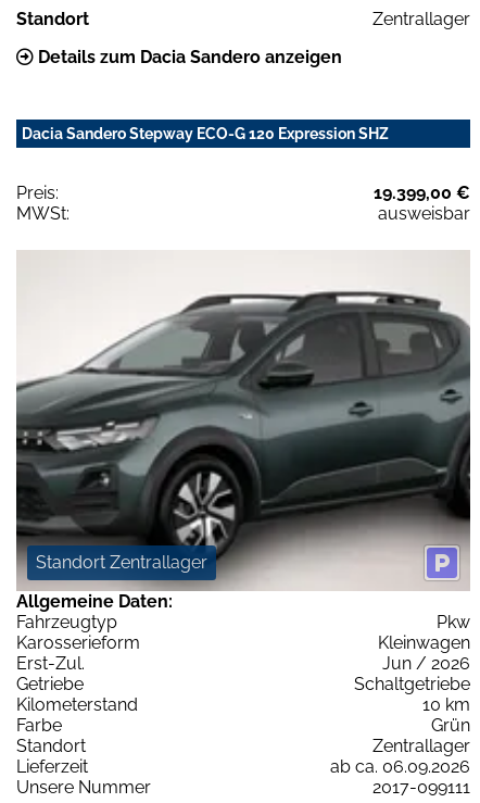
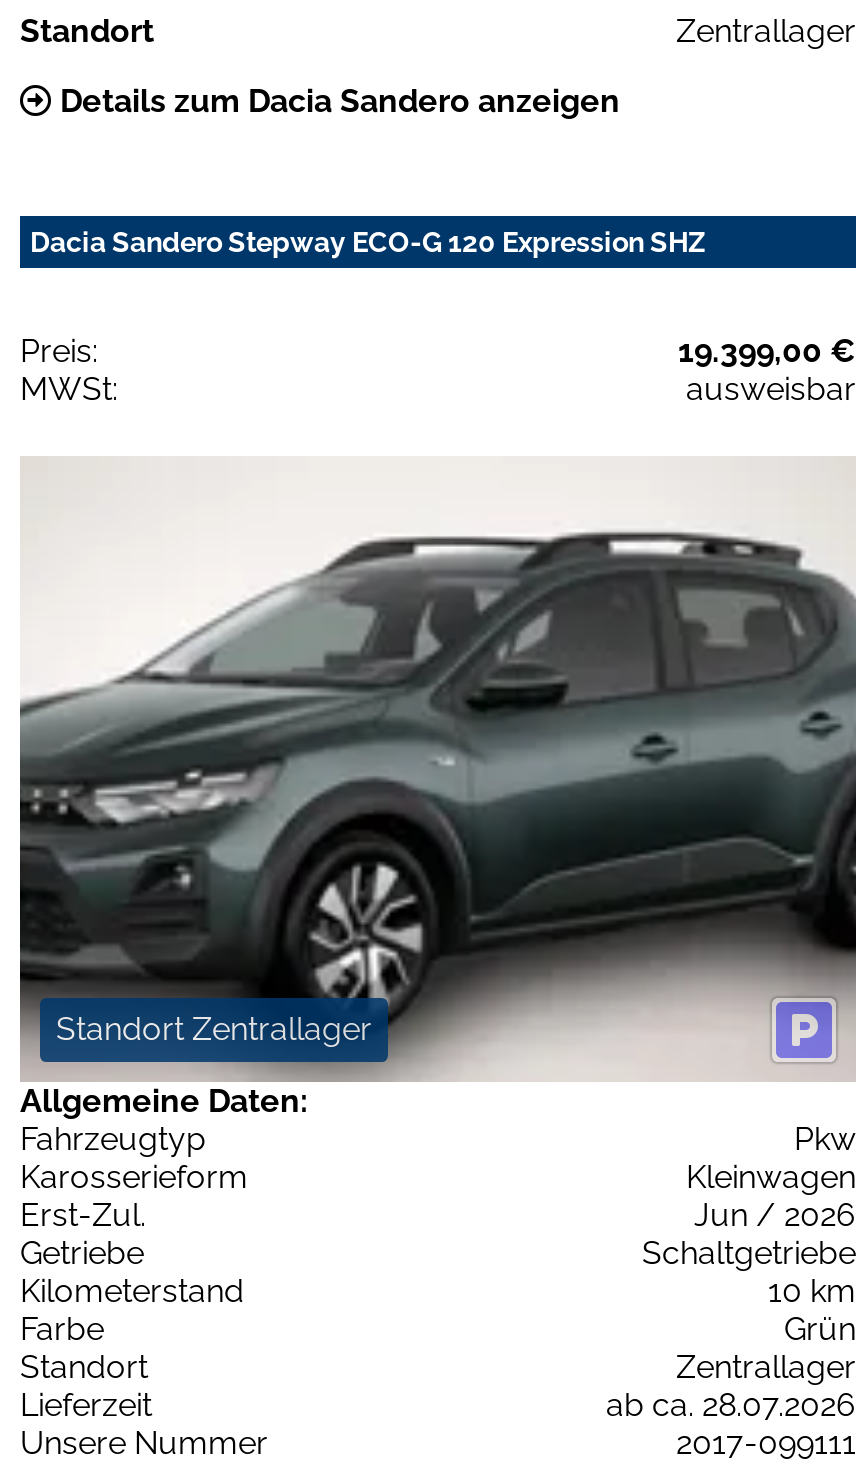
- ab ca. 06.09.2026
+ ab ca. 28.07.2026
